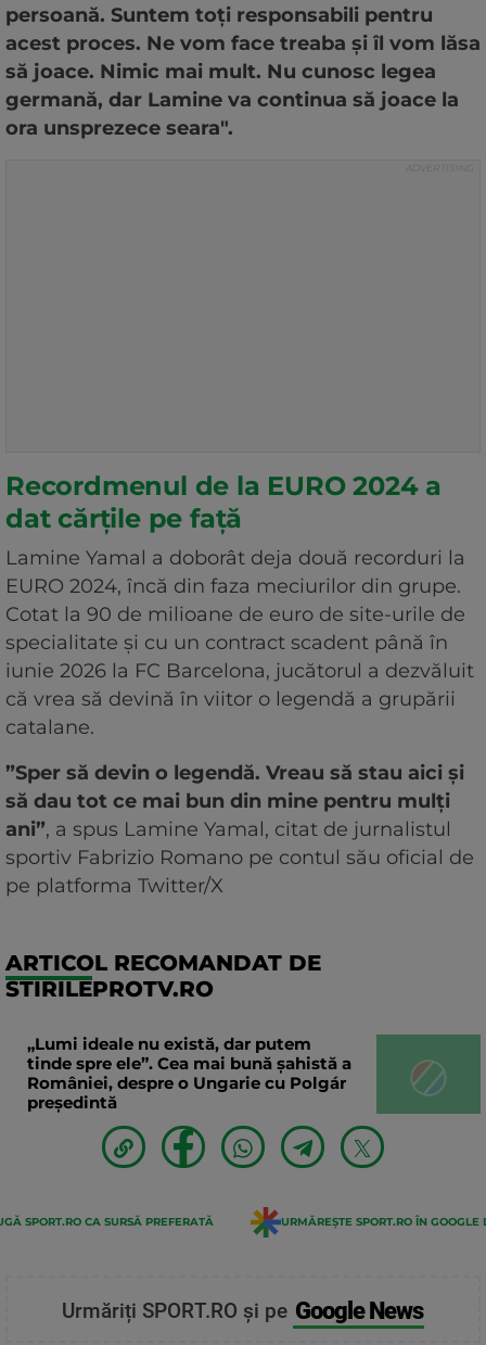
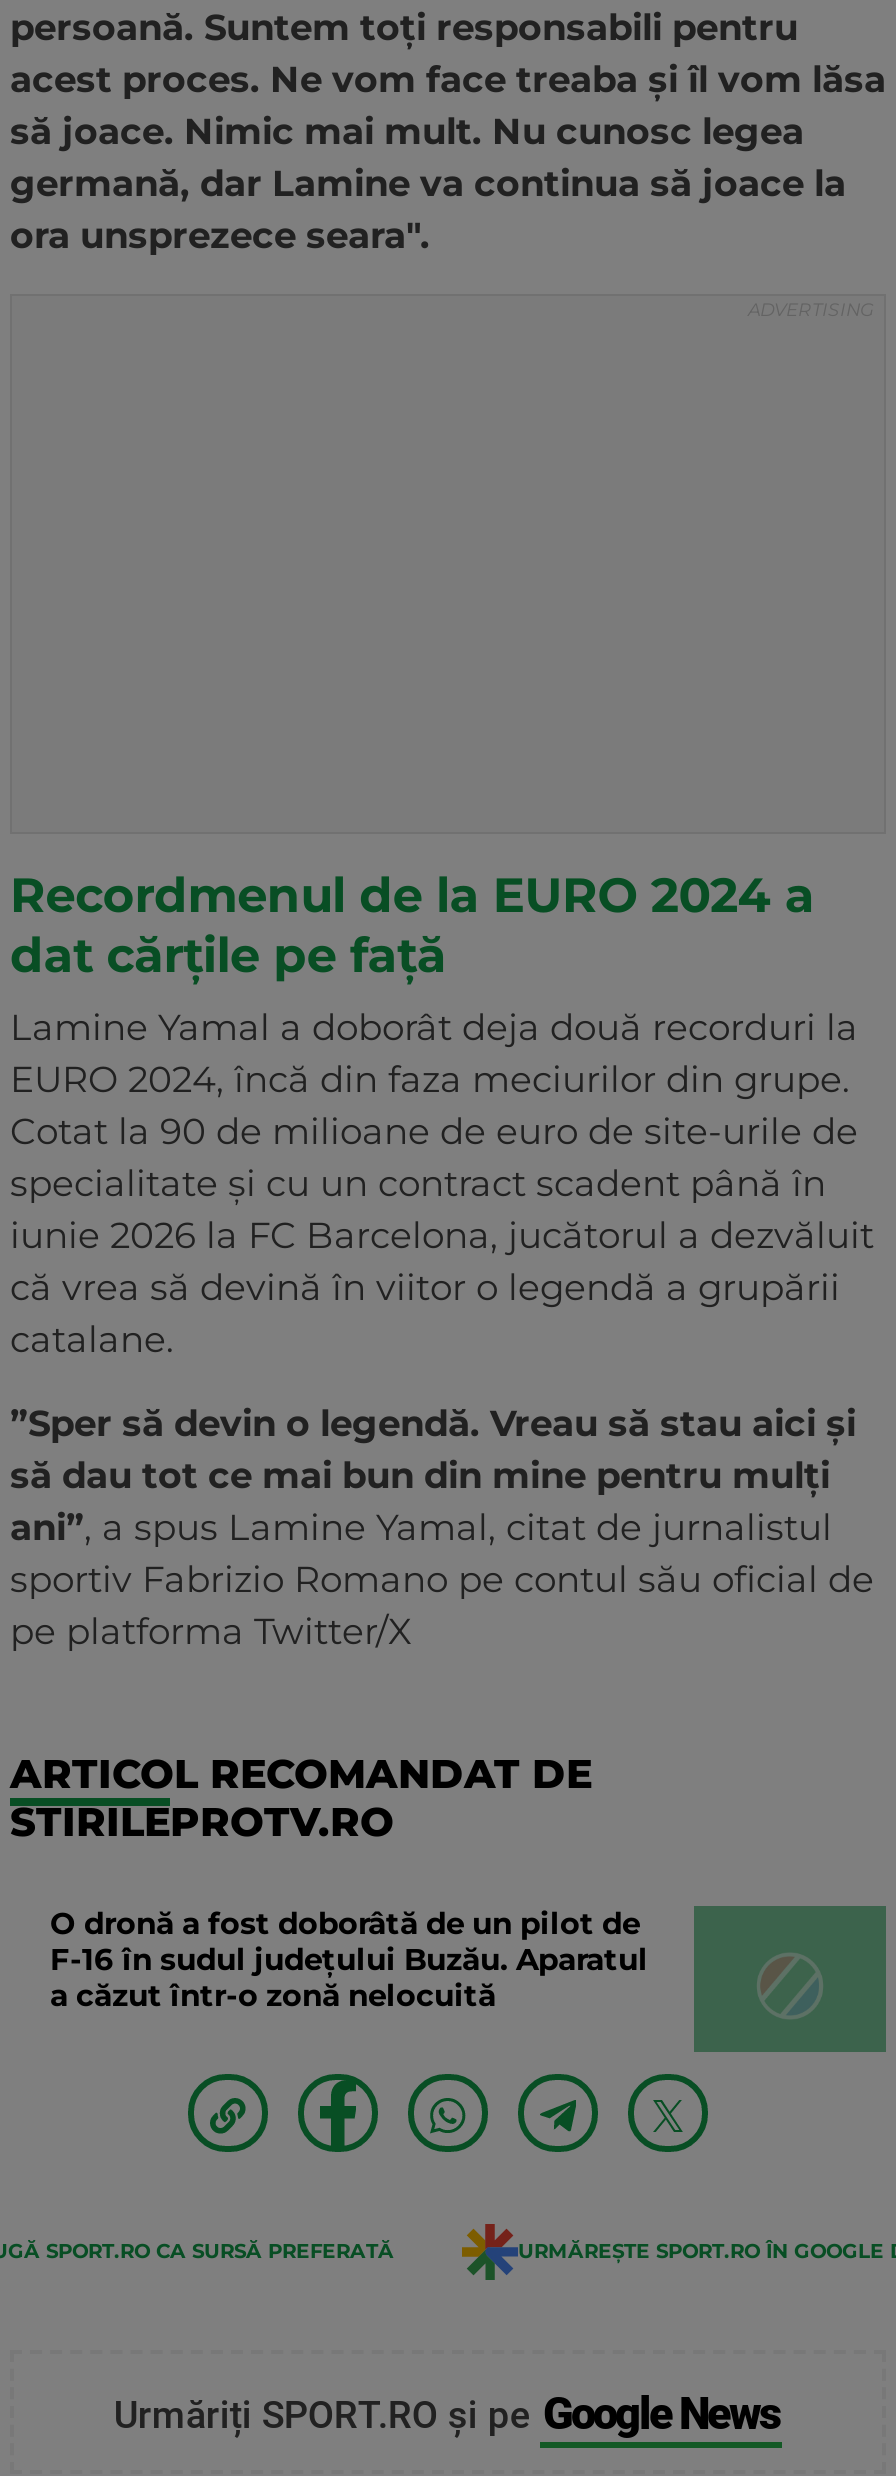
- „Lumi ideale nu există, dar putem
- tinde spre ele”. Cea mai bună șahistă a
- României, despre o Ungarie cu Polgár
- președintă
+ O dronă a fost doborâtă de un pilot de
+ F-16 în sudul județului Buzău. Aparatul
+ a căzut într-o zonă nelocuită
